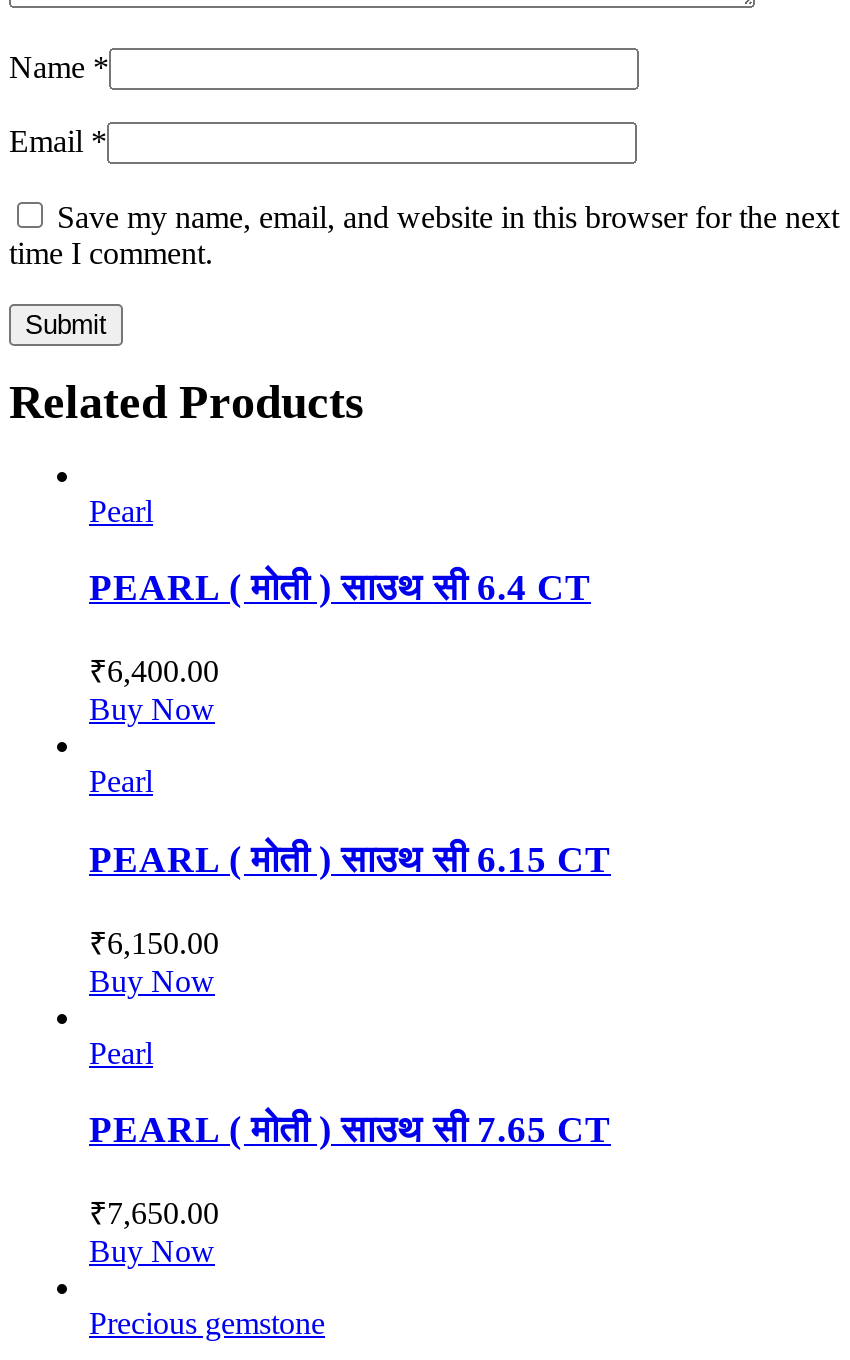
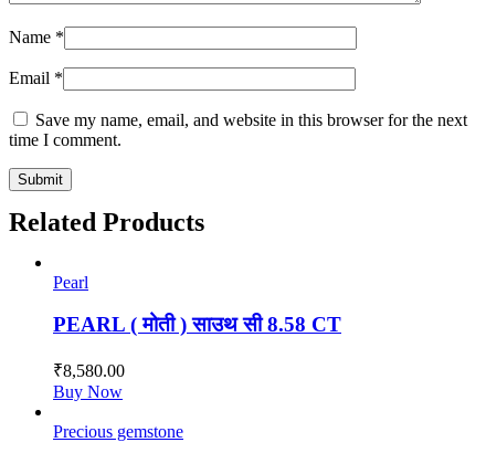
- PEARL ( मोती ) साउथ सी 6.4 CT
- ₹6,400.00
- Buy Now
- Pearl
- PEARL ( मोती ) साउथ सी 6.15 CT
- ₹6,150.00
- Buy Now
- Pearl
- PEARL ( मोती ) साउथ सी 7.65 CT
- ₹7,650.00
+ PEARL ( मोती ) साउथ सी 8.58 CT
+ ₹8,580.00
